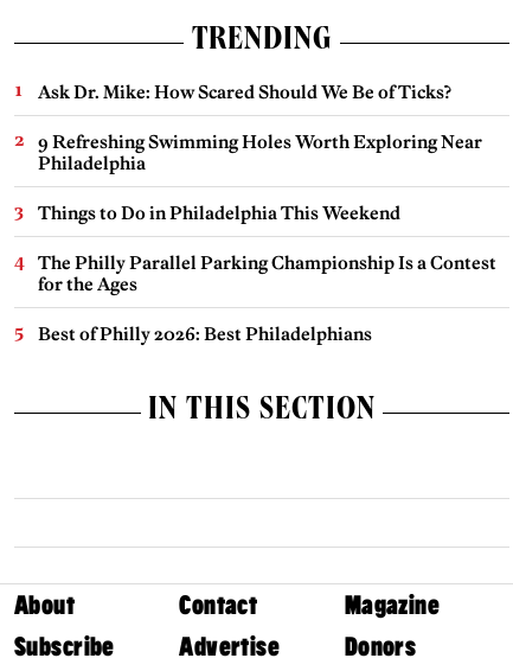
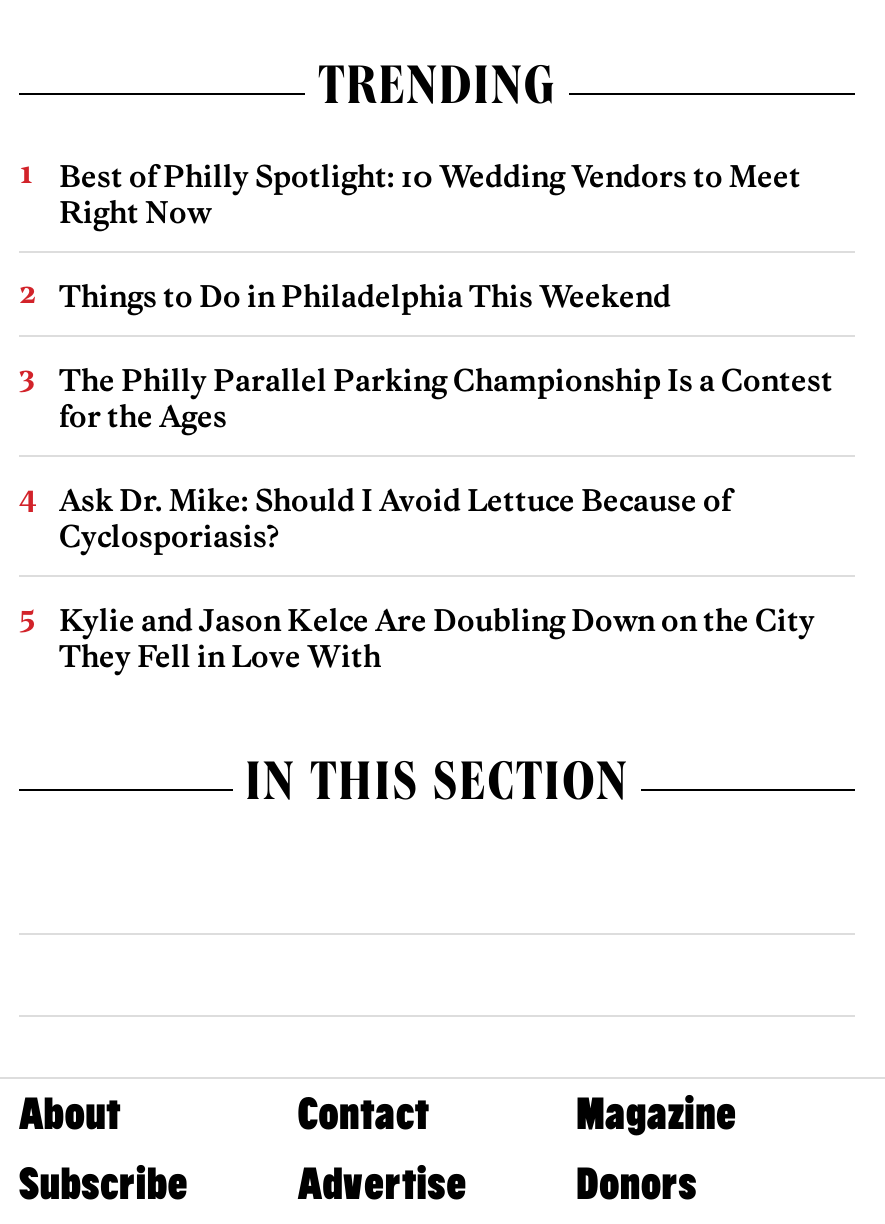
- Ask Dr. Mike: How Scared Should We Be of Ticks?
- 9 Refreshing Swimming Holes Worth Exploring Near
- Philadelphia
+ Best of Philly Spotlight: 10 Wedding Vendors to Meet
+ Right Now

moved up: Things to Do in Philadelphia This Weekend | The Philly Parallel Parking Championship Is a Contest | for the Ages

- Best of Philly 2026: Best Philadelphians
+ Ask Dr. Mike: Should I Avoid Lettuce Because of
+ Cyclosporiasis?
+ Kylie and Jason Kelce Are Doubling Down on the City
+ They Fell in Love With
